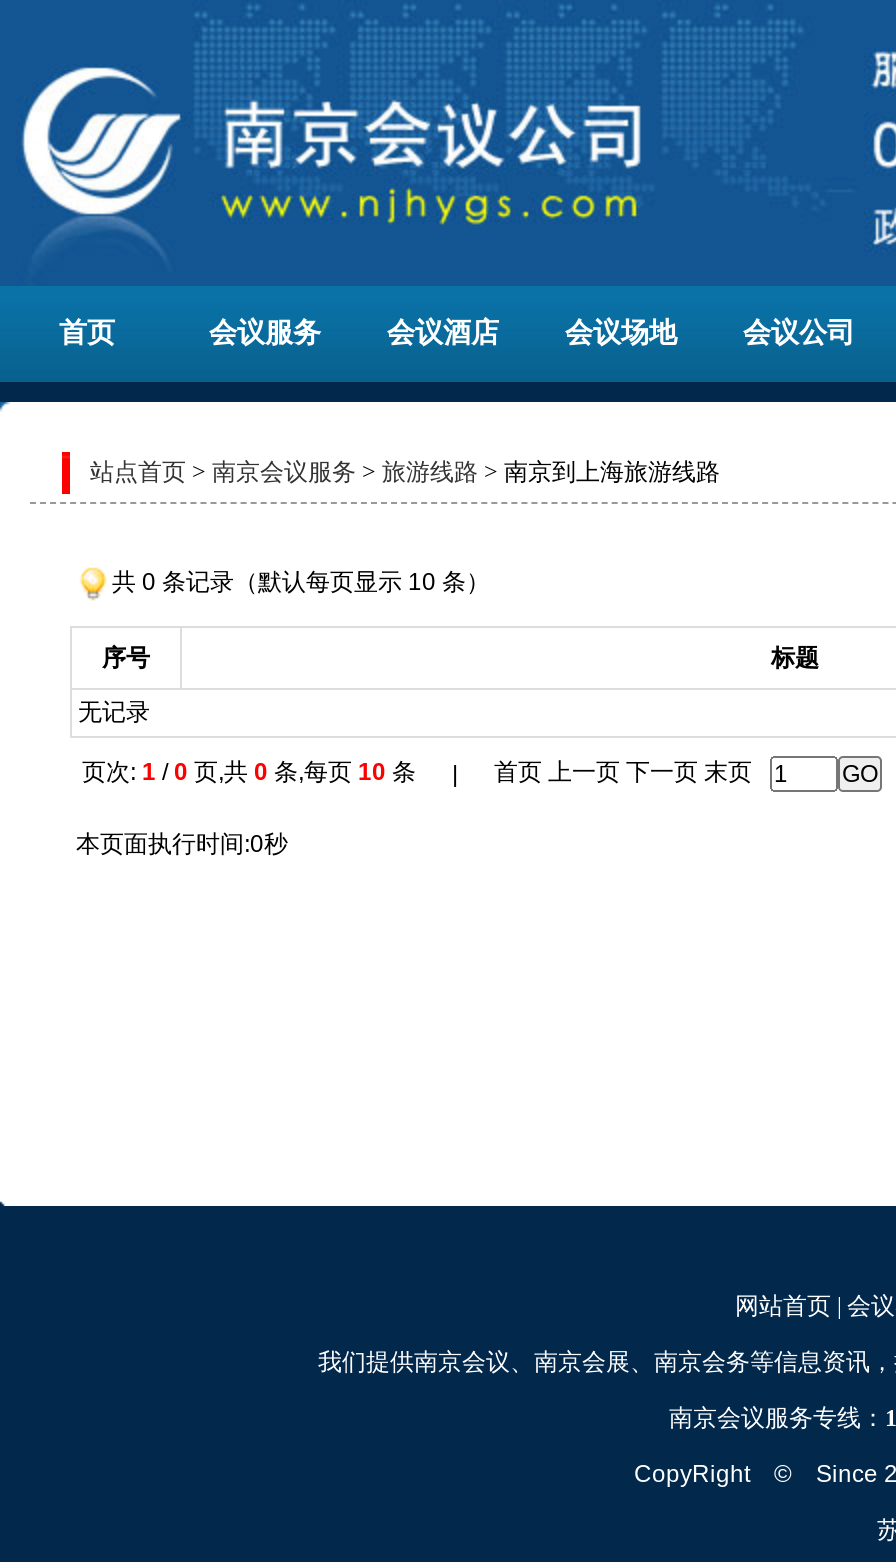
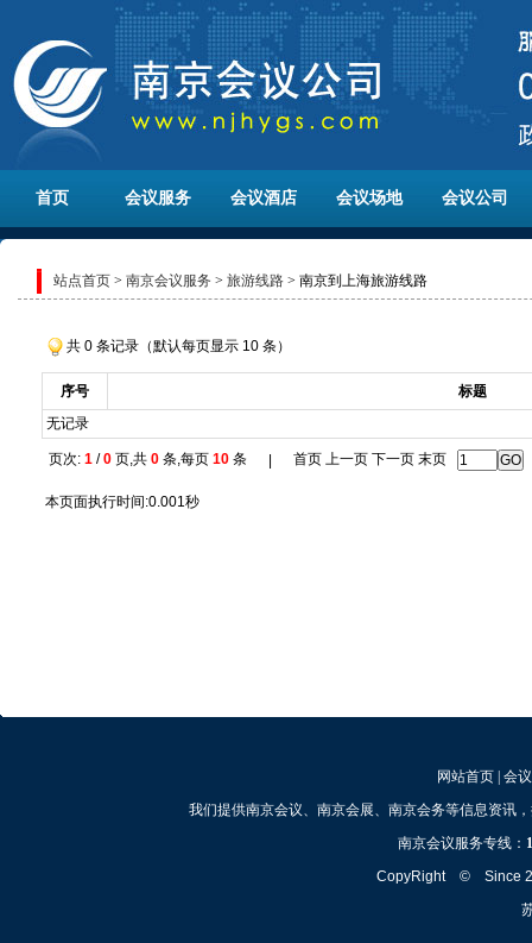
- 本页面执行时间:0秒
+ 本页面执行时间:0.001秒
